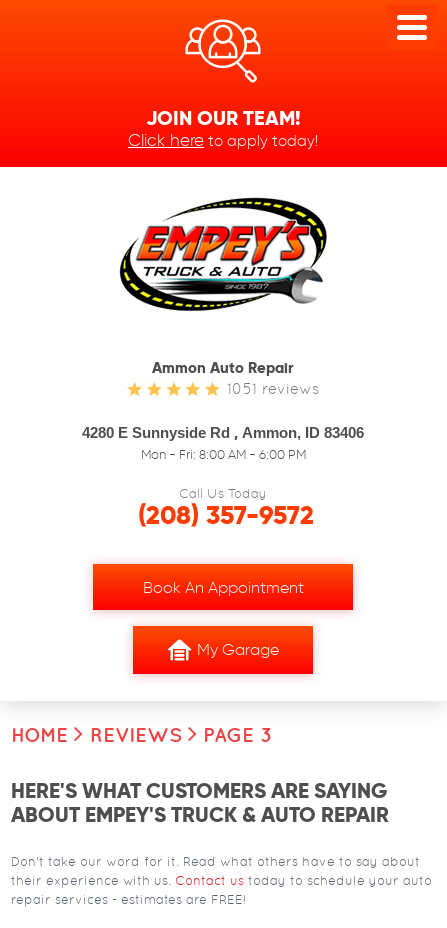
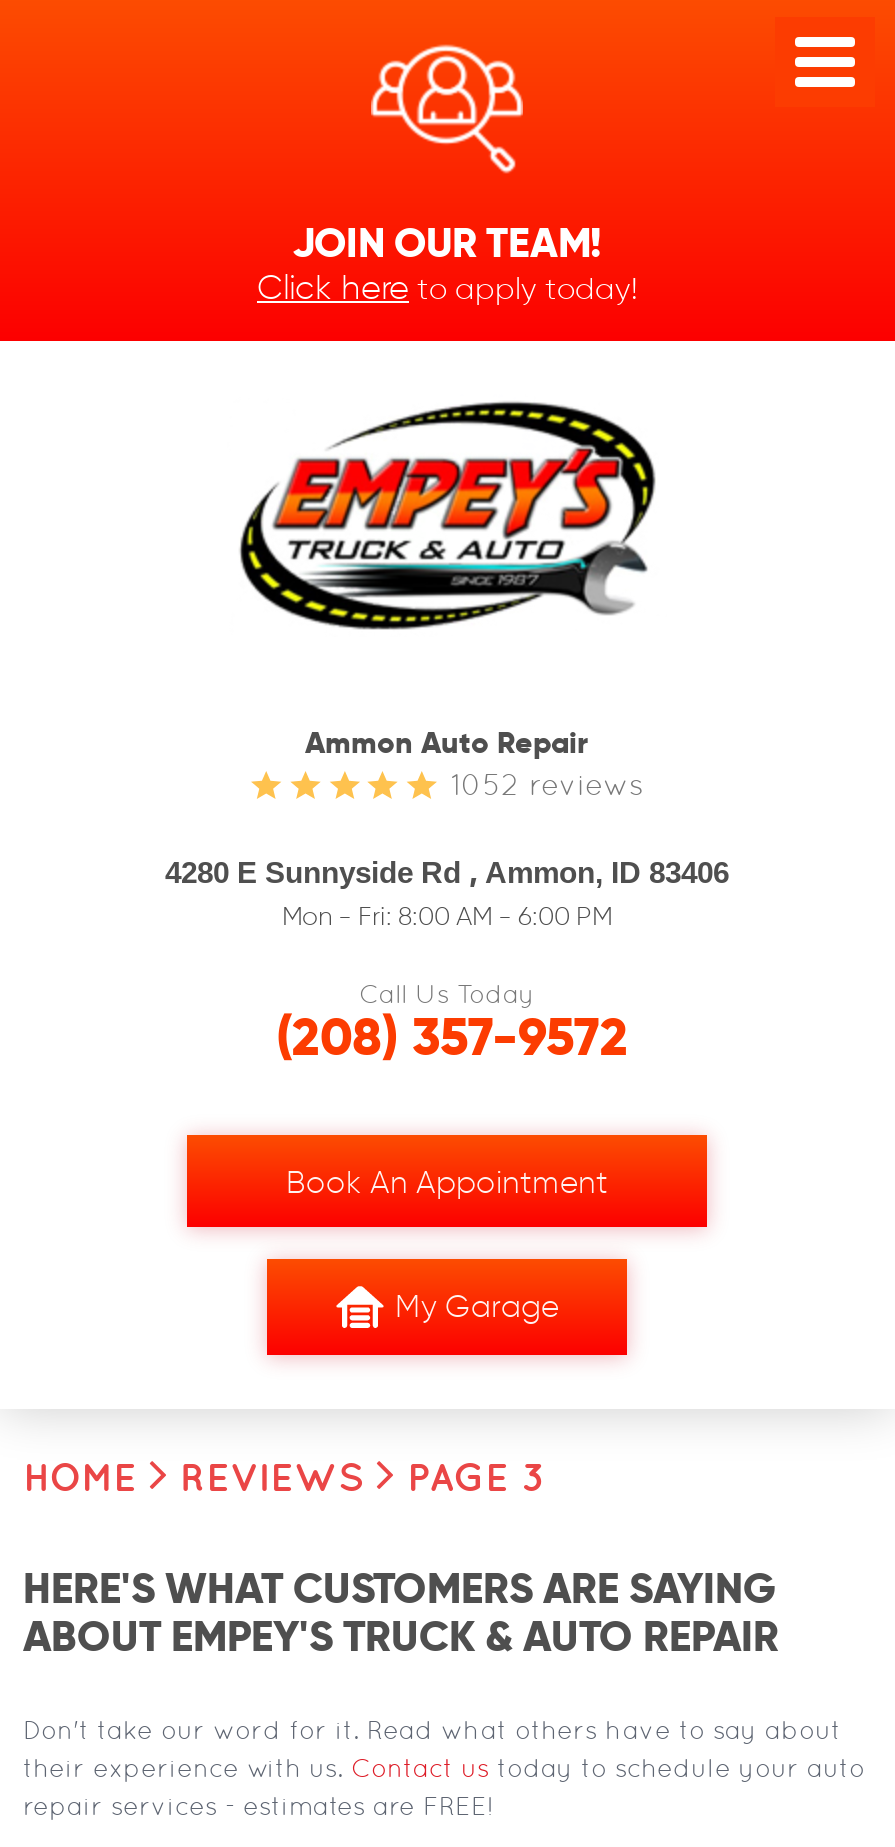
- 1051 reviews
+ 1052 reviews
